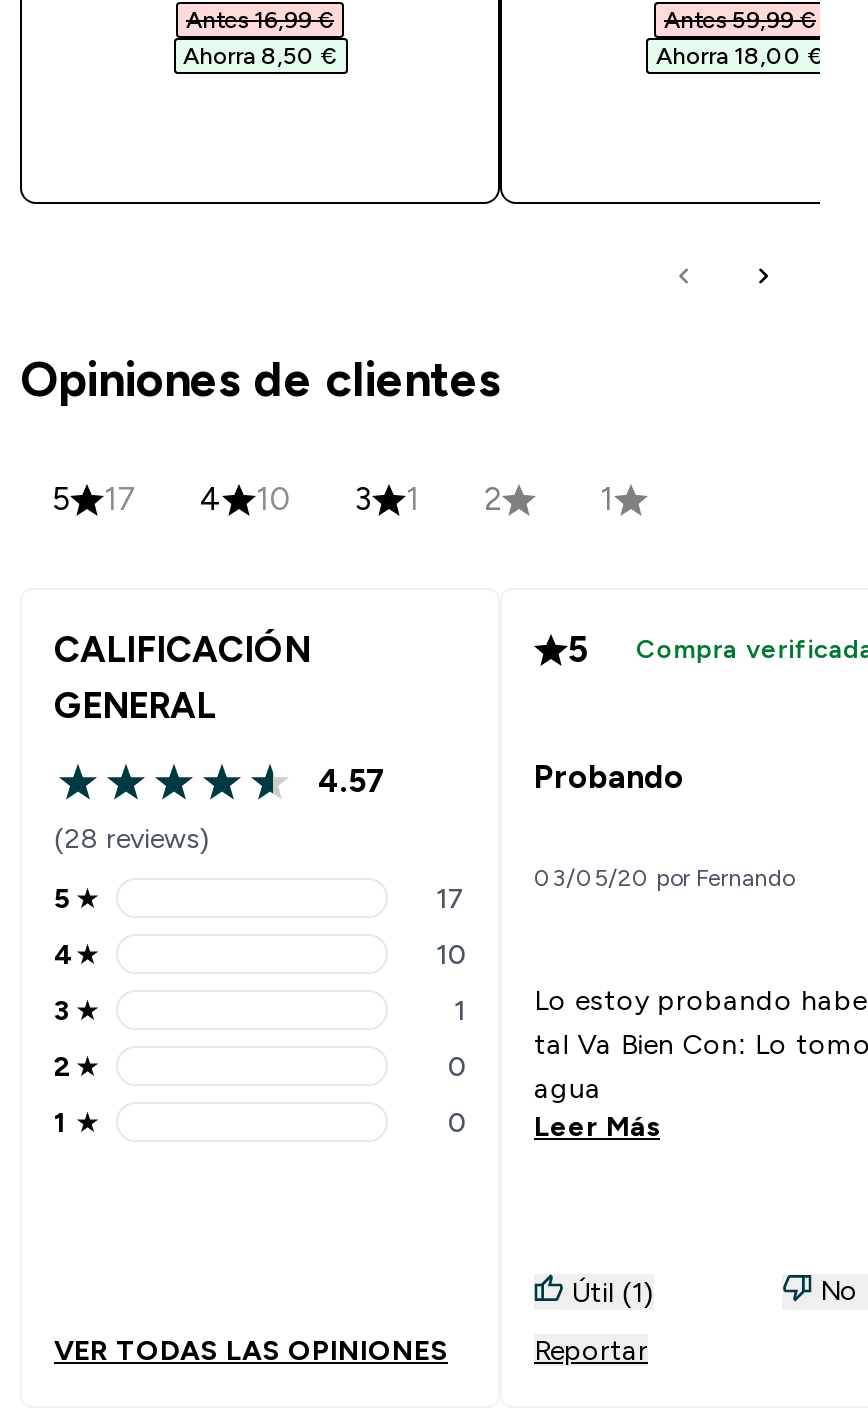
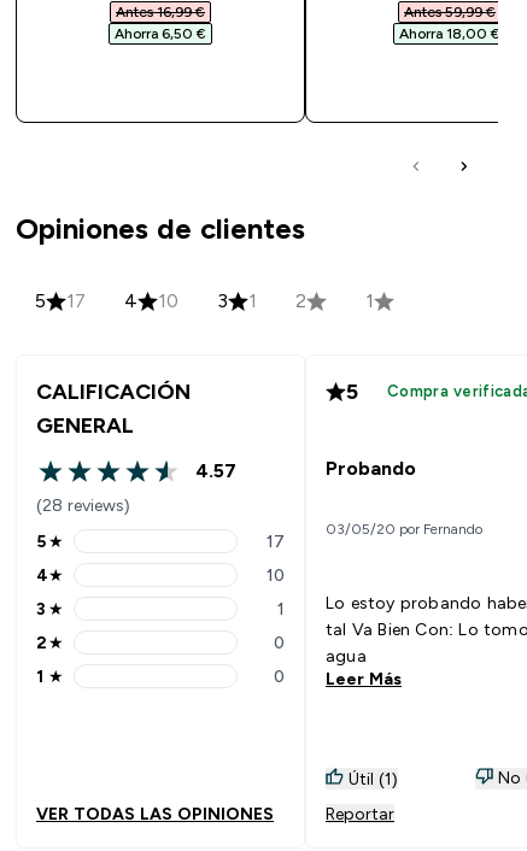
- Ahorra 8,50 €
+ Ahorra 6,50 €
